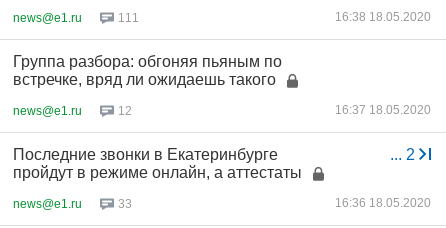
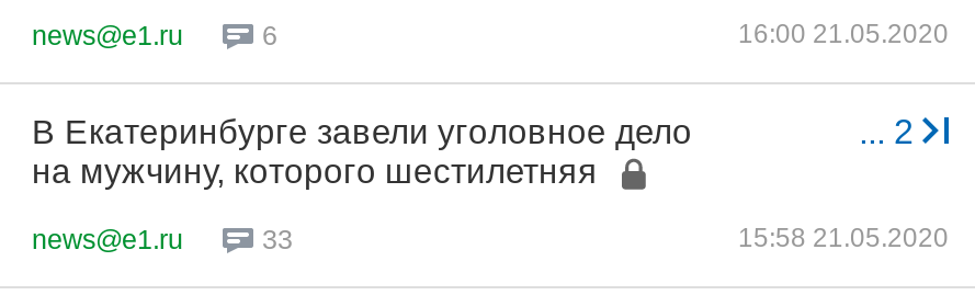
- 111
- 16:38 18.05.2020
- Группа разбора: обгоняя пьяным по
- встречке, вряд ли ожидаешь такого
- news@e1.ru
- 12
- 16:37 18.05.2020
+ 6
+ 16:00 21.05.2020

- Последние звонки в Екатеринбурге
- пройдут в режиме онлайн, а аттестаты
+ В Екатеринбурге завели уголовное дело
+ на мужчину, которого шестилетняя

- 16:36 18.05.2020
+ 15:58 21.05.2020
